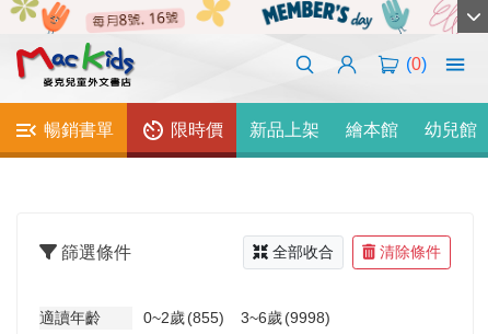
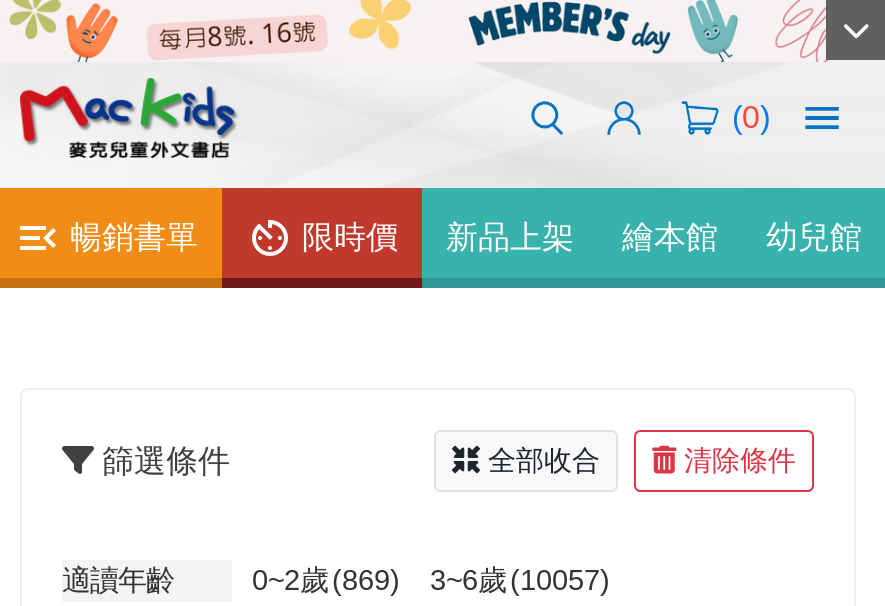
- 0~2歲 (855)
+ 0~2歲 (869)

- 3~6歲 (9998)
+ 3~6歲 (10057)
